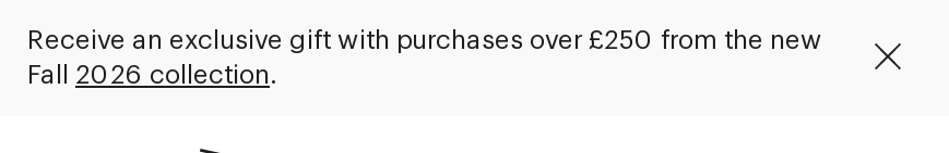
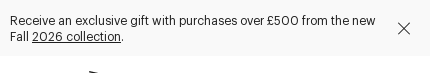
- Receive an exclusive gift with purchases over £250 from the new
+ Receive an exclusive gift with purchases over £500 from the new
